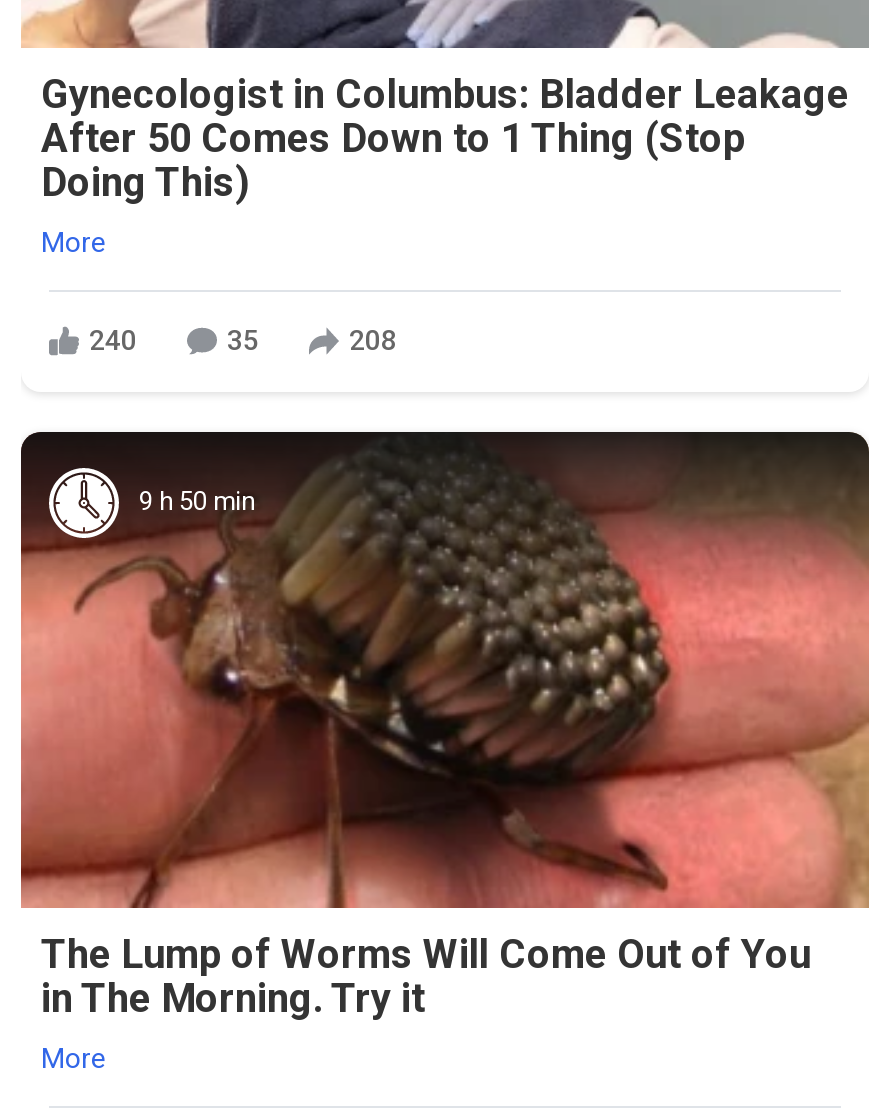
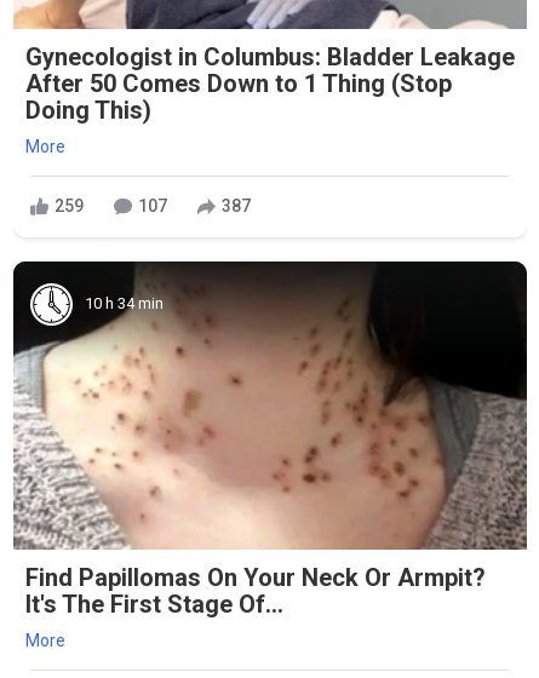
- 240
- 35
- 208
+ 259
+ 107
+ 387

- [image]
- 9 h 50 min
+ [image]
+ 10 h 34 min

- The Lump of Worms Will Come Out of You
- in The Morning. Try it
+ Find Papillomas On Your Neck Or Armpit?
+ It's The First Stage Of...
